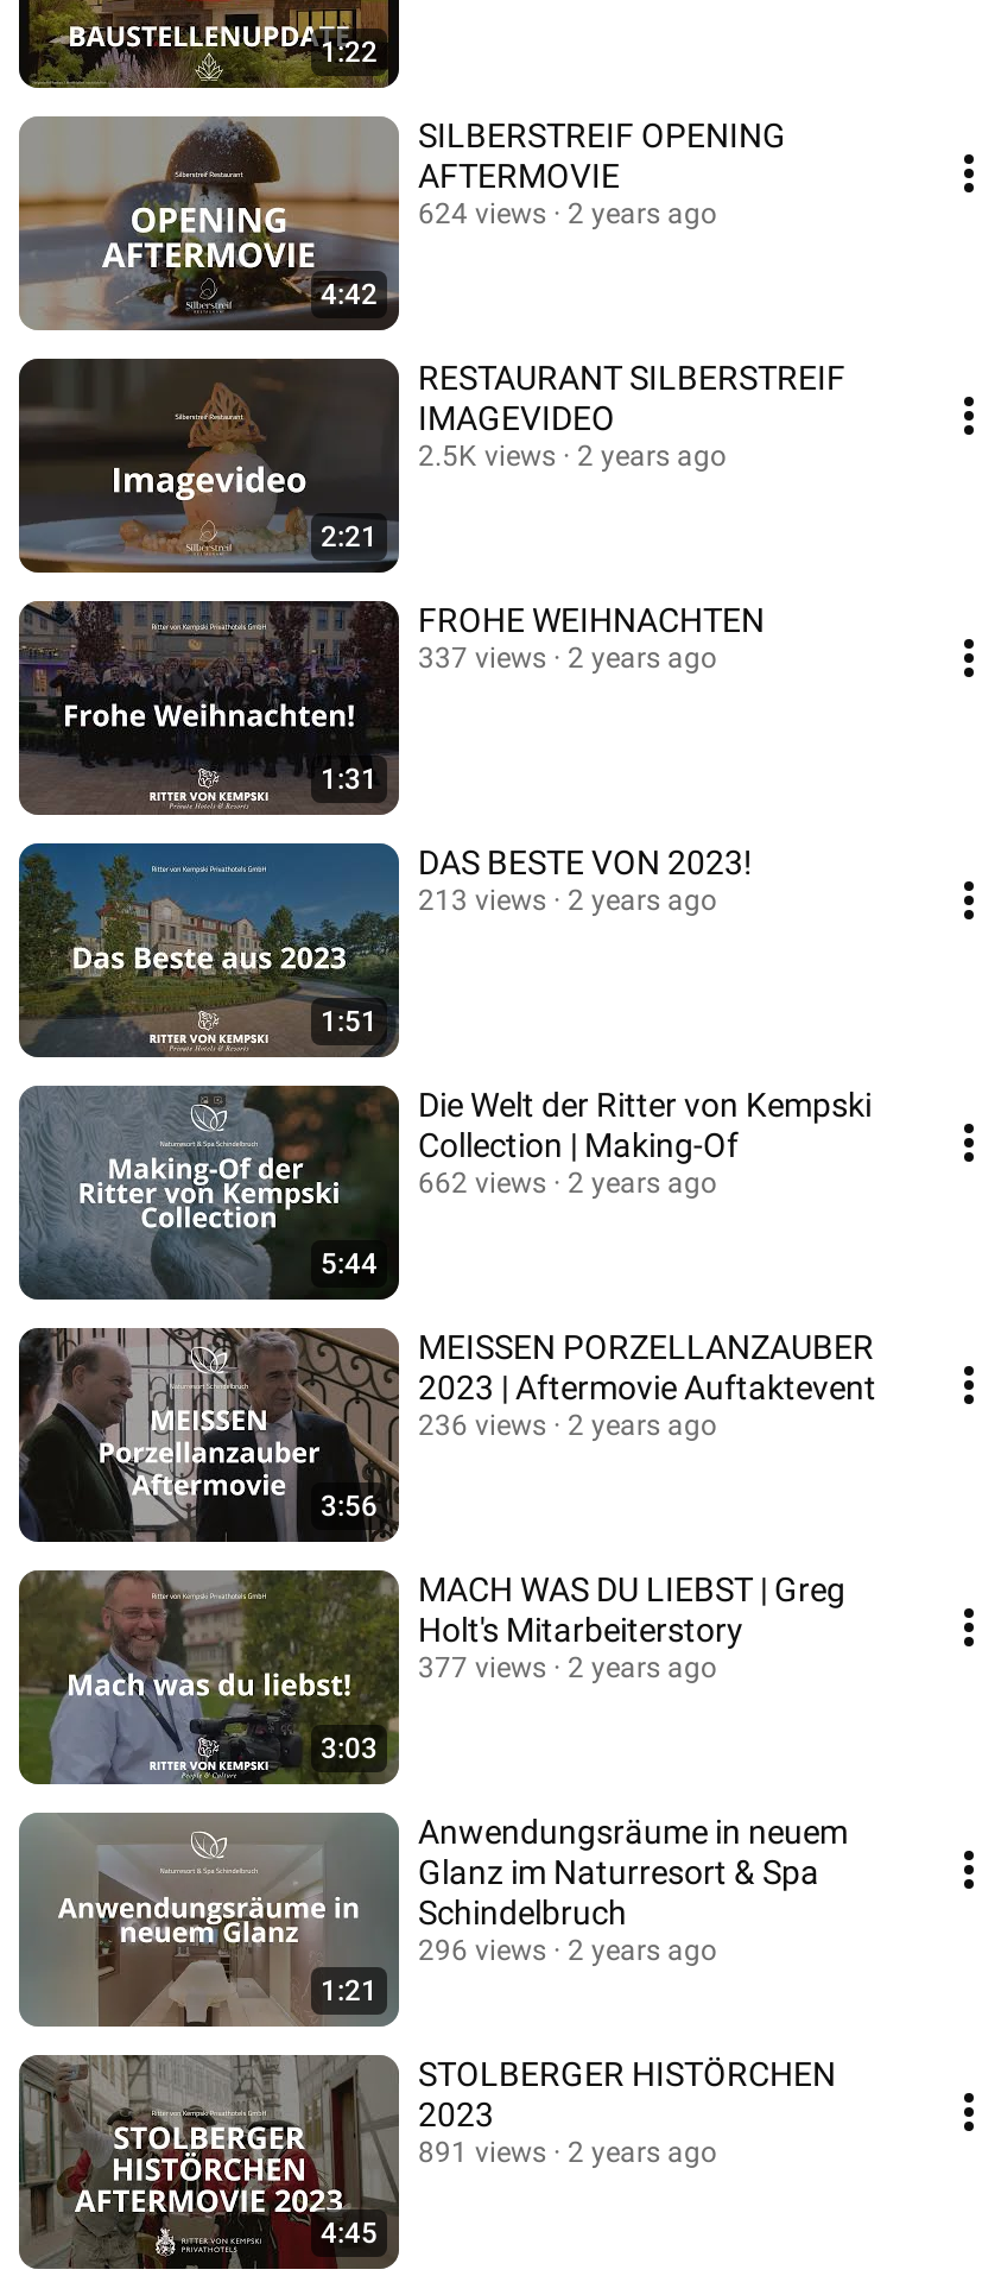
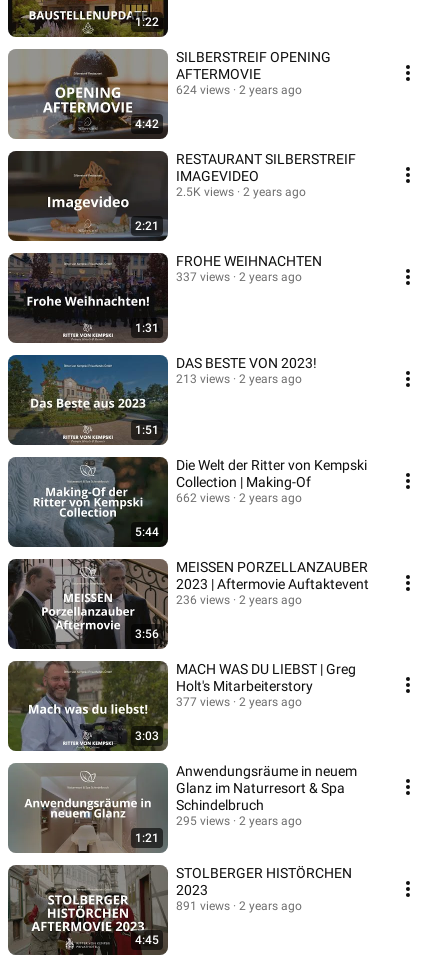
- 296 views 2 years ago
+ 295 views 2 years ago
